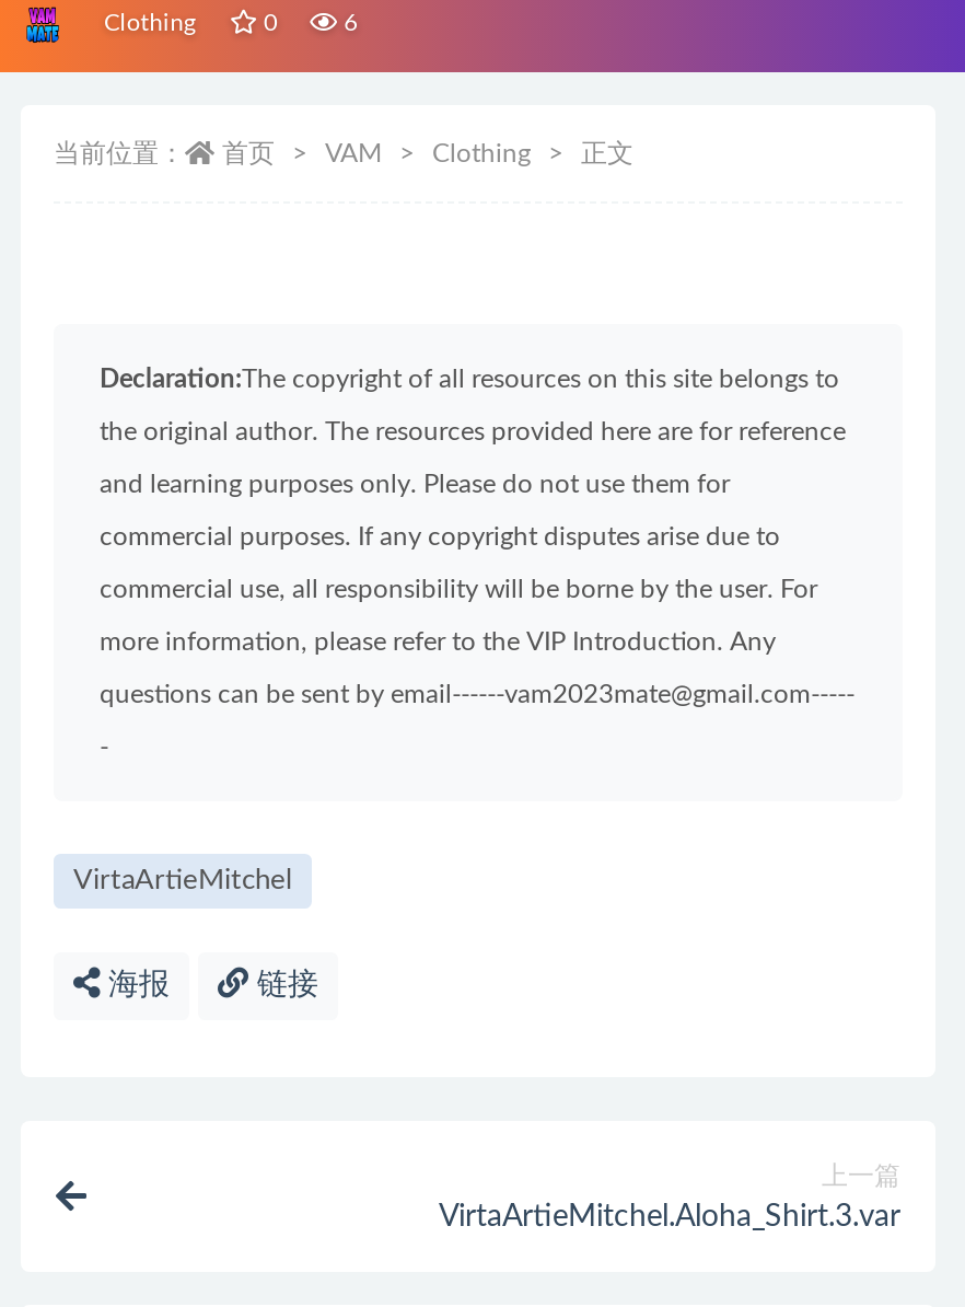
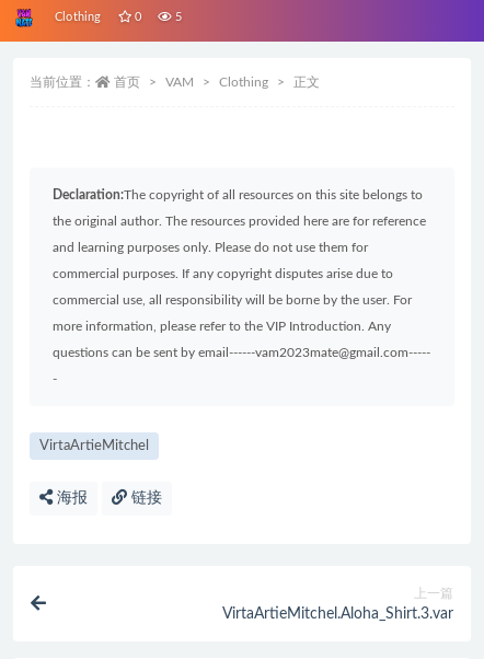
- 6
+ 5
